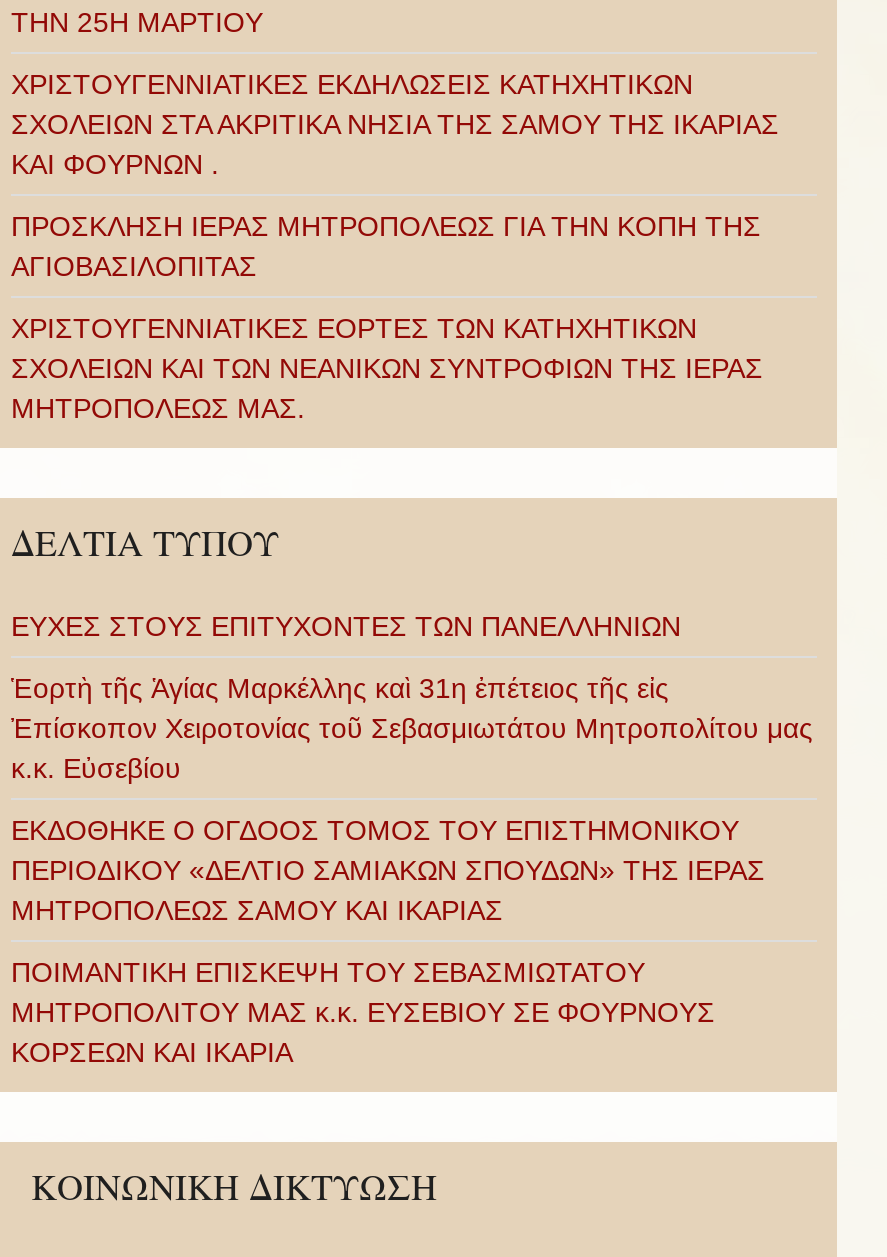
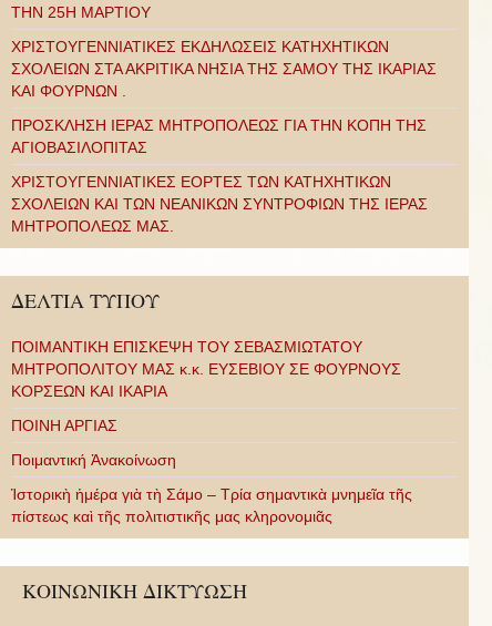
- ΕΥΧΕΣ ΣΤΟΥΣ ΕΠΙΤΥΧΟΝΤΕΣ ΤΩΝ ΠΑΝΕΛΛΗΝΙΩΝ
- Ἑορτὴ τῆς Ἁγίας Μαρκέλλης καὶ 31η ἐπέτειος τῆς εἰς
- Ἐπίσκοπον Χειροτονίας τοῦ Σεβασμιωτάτου Μητροπολίτου μας
- κ.κ. Εὐσεβίου
- ΕΚΔΟΘΗΚΕ Ο ΟΓΔΟΟΣ ΤΟΜΟΣ ΤΟΥ ΕΠΙΣΤΗΜΟΝΙΚΟΥ
- ΠΕΡΙΟΔΙΚΟΥ «ΔΕΛΤΙΟ ΣΑΜΙΑΚΩΝ ΣΠΟΥΔΩΝ» ΤΗΣ ΙΕΡΑΣ
- ΜΗΤΡΟΠΟΛΕΩΣ ΣΑΜΟΥ ΚΑΙ ΙΚΑΡΙΑΣ

moved up: ΠΟΙΜΑΝΤΙΚΗ ΕΠΙΣΚΕΨΗ ΤΟΥ ΣΕΒΑΣΜΙΩΤΑΤΟΥ | ΜΗΤΡΟΠΟΛΙΤΟΥ ΜΑΣ κ.κ. ΕΥΣΕΒΙΟΥ ΣΕ ΦΟΥΡΝΟΥΣ | ΚΟΡΣΕΩΝ ΚΑΙ ΙΚΑΡΙΑ

+ ΠΟΙΝΗ ΑΡΓΙΑΣ
+ Ποιμαντική Ἀνακοίνωση
+ Ἱστορικὴ ἡμέρα γιὰ τὴ Σάμο – Τρία σημαντικὰ μνημεῖα τῆς
+ πίστεως καὶ τῆς πολιτιστικῆς μας κληρονομιᾶς
